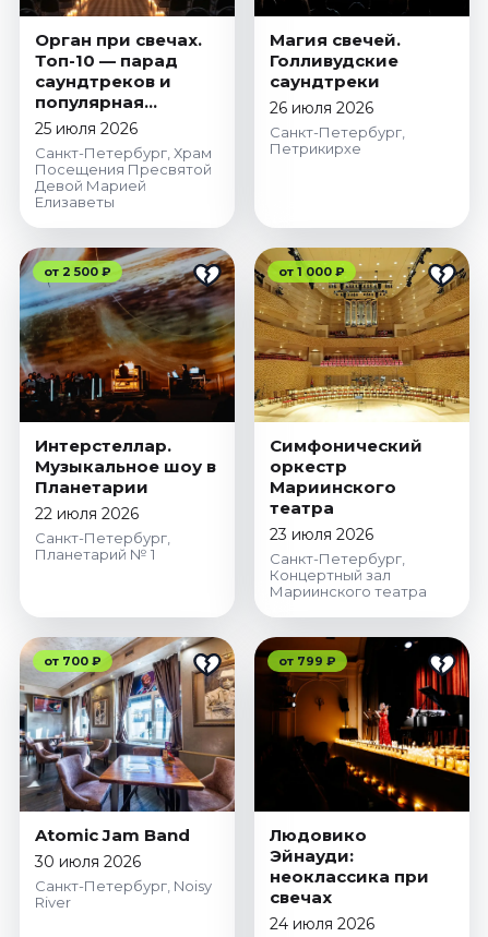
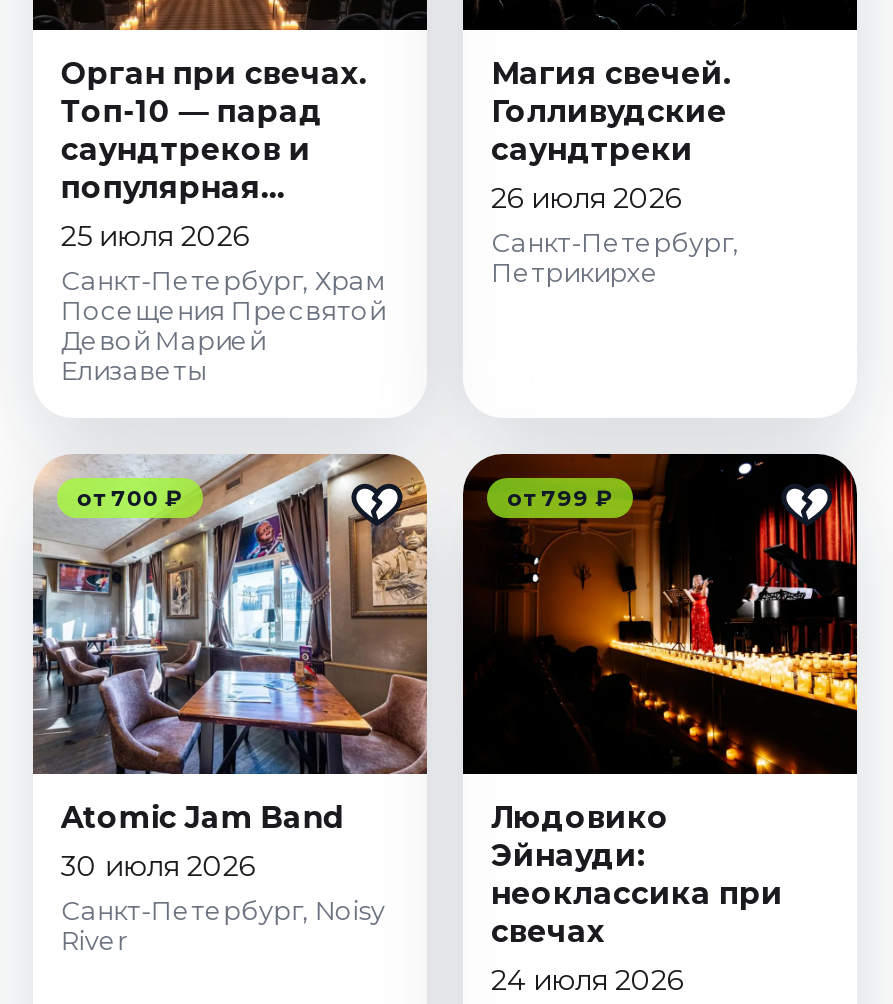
- [image]
- от 2 500 ₽

- [image]
- от 1 000 ₽

- Интерстеллар.
- Музыкальное шоу в
- Планетарии
- 22 июля 2026
- Санкт-Петербург,
- Планетарий № 1

- Симфонический
- оркестр
- Мариинского
- театра
- 23 июля 2026
- Санкт-Петербург,
- Концертный зал
- Мариинского театра
